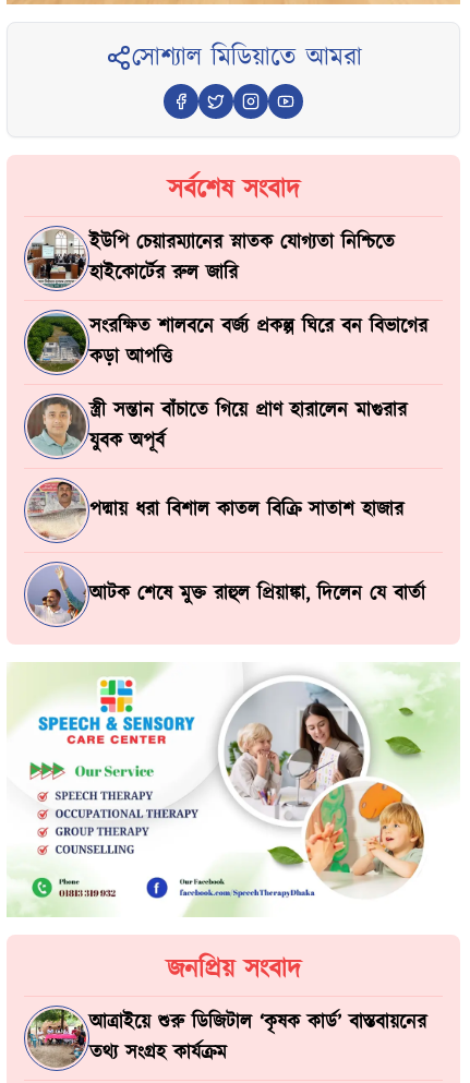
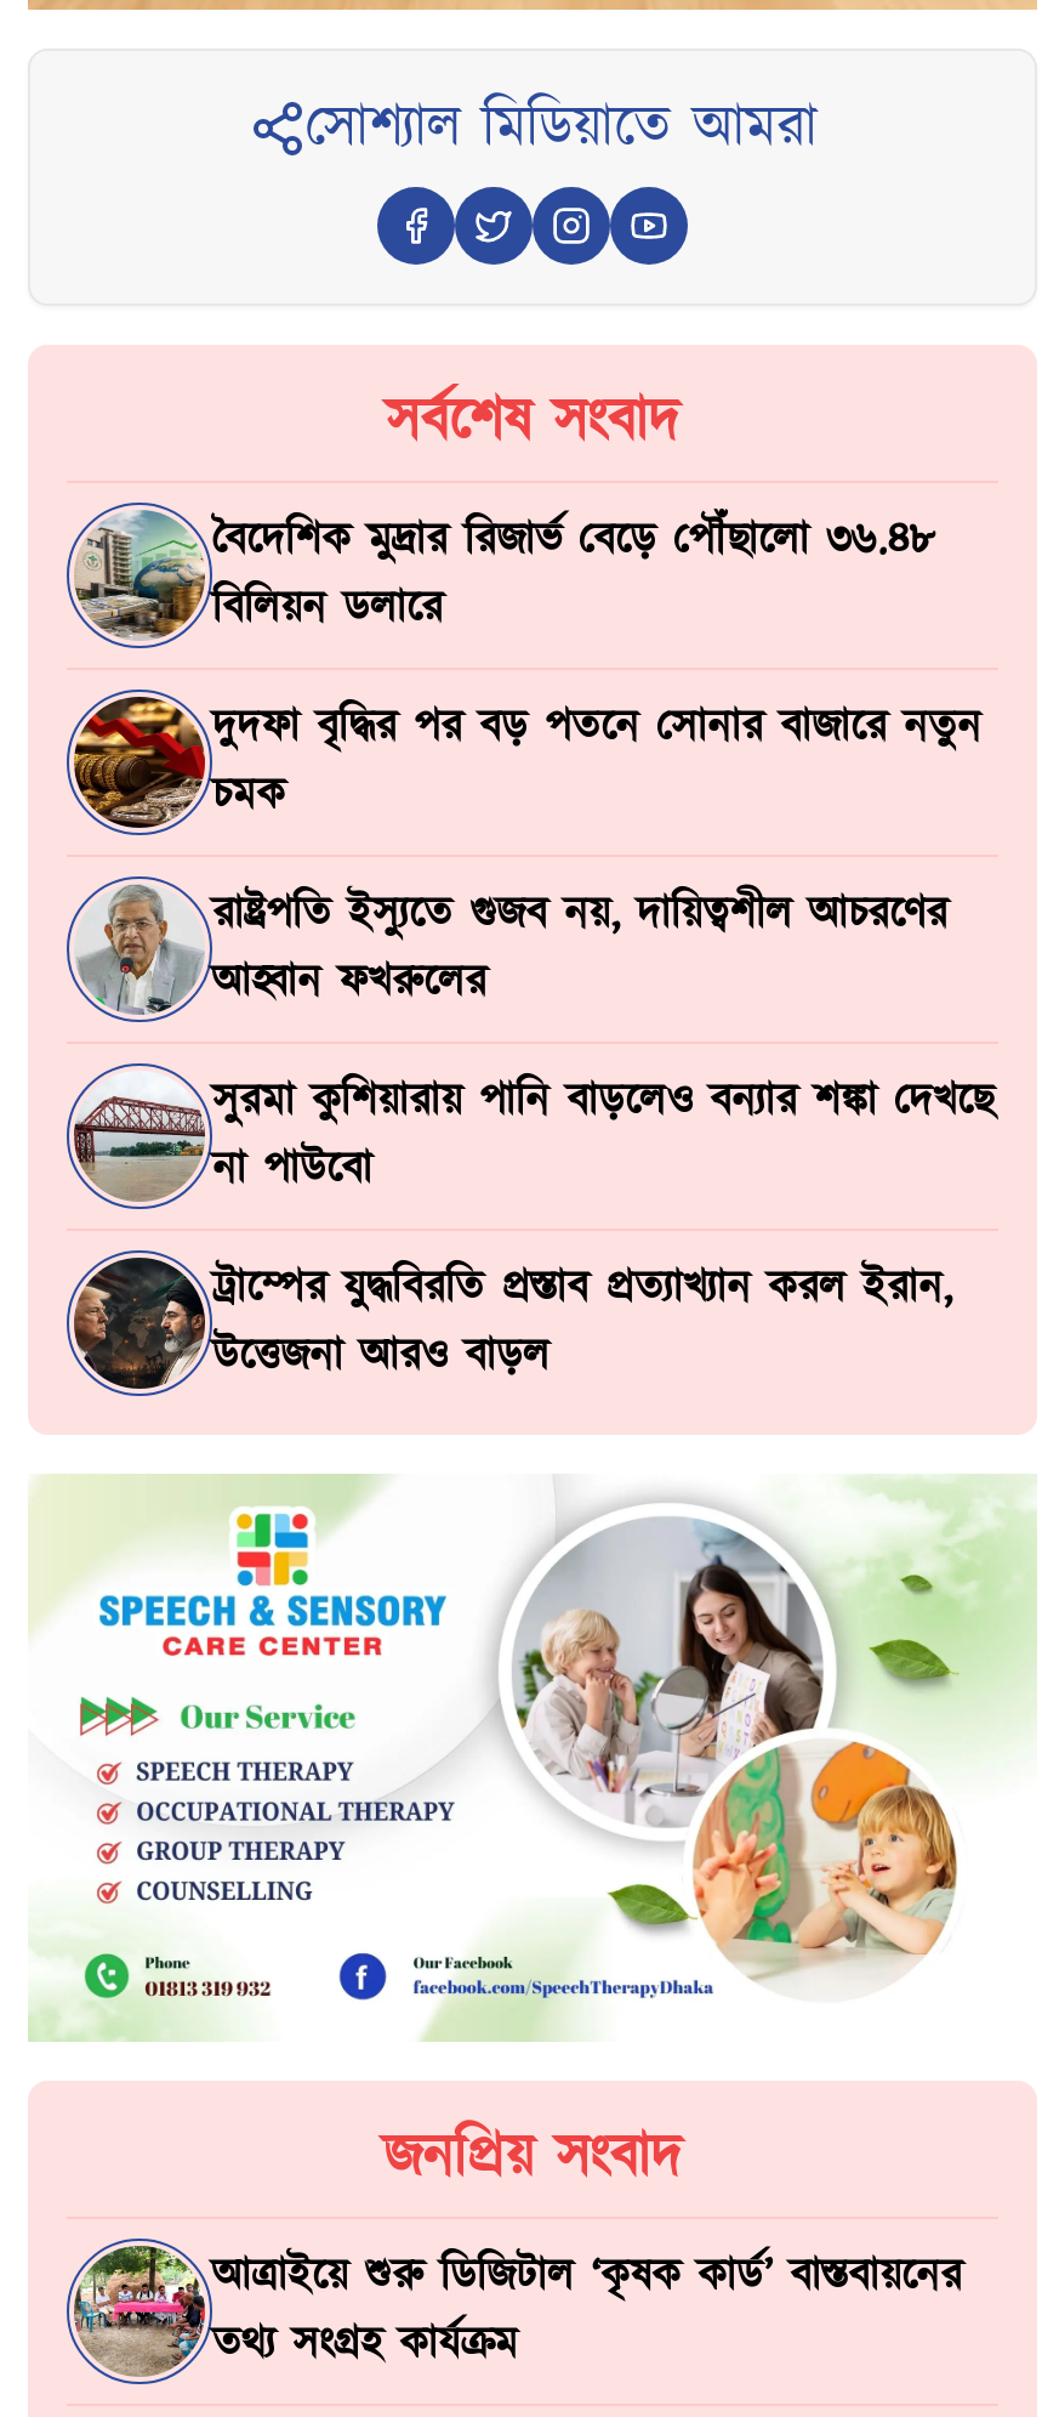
- [image]
- ইউপি চেয়ারম্যানের স্নাতক যোগ্যতা নিশ্চিতে
- হাইকোর্টের রুল জারি
+ [image]
+ বৈদেশিক মুদ্রার রিজার্ভ বেড়ে পৌঁছালো ৩৬.৪৮
+ বিলিয়ন ডলারে

- [image]
- সংরক্ষিত শালবনে বর্জ্য প্রকল্প ঘিরে বন বিভাগের
- কড়া আপত্তি
+ [image]
+ দুদফা বৃদ্ধির পর বড় পতনে সোনার বাজারে নতুন
+ চমক

- [image]
- স্ত্রী সন্তান বাঁচাতে গিয়ে প্রাণ হারালেন মাগুরার
- যুবক অপূর্ব
+ [image]
+ রাষ্ট্রপতি ইস্যুতে গুজব নয়, দায়িত্বশীল আচরণের
+ আহ্বান ফখরুলের

- [image]
- পদ্মায় ধরা বিশাল কাতল বিক্রি সাতাশ হাজার
+ [image]
+ সুরমা কুশিয়ারায় পানি বাড়লেও বন্যার শঙ্কা দেখছে
+ না পাউবো

- [image]
- আটক শেষে মুক্ত রাহুল প্রিয়াঙ্কা, দিলেন যে বার্তা
+ [image]
+ ট্রাম্পের যুদ্ধবিরতি প্রস্তাব প্রত্যাখ্যান করল ইরান,
+ উত্তেজনা আরও বাড়ল
